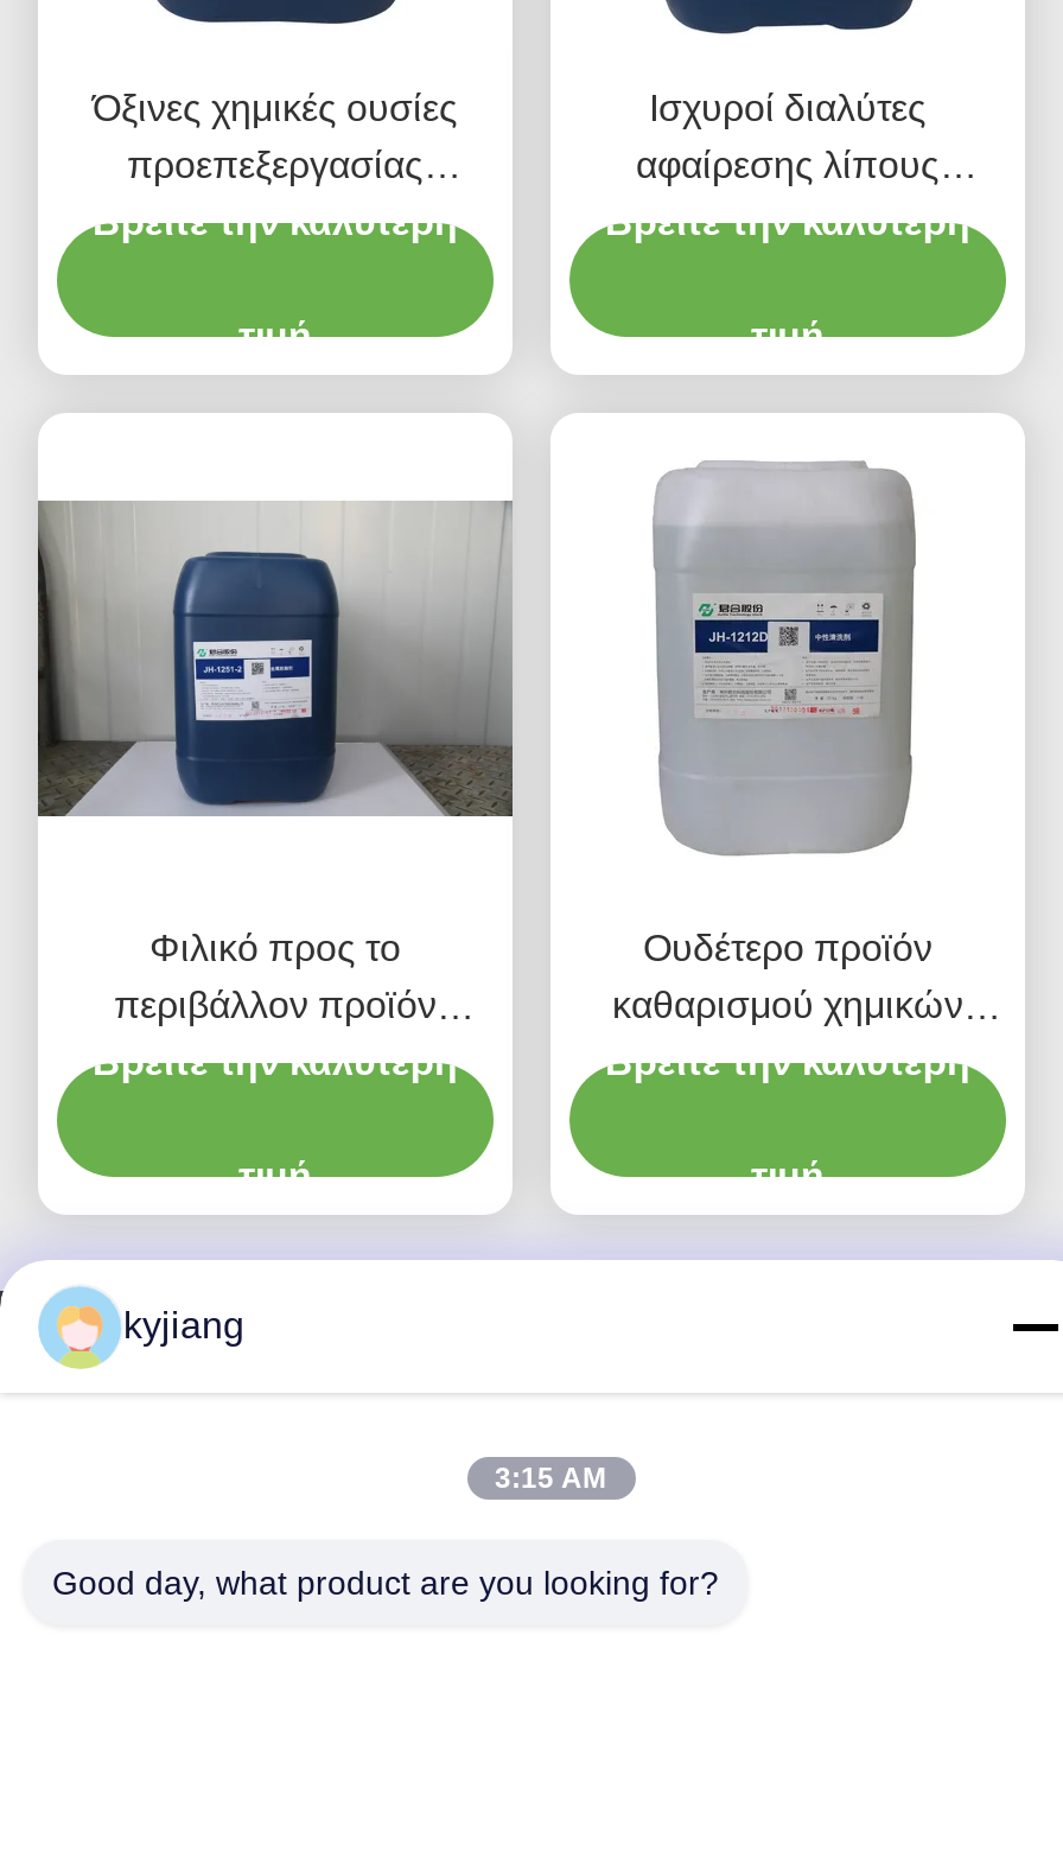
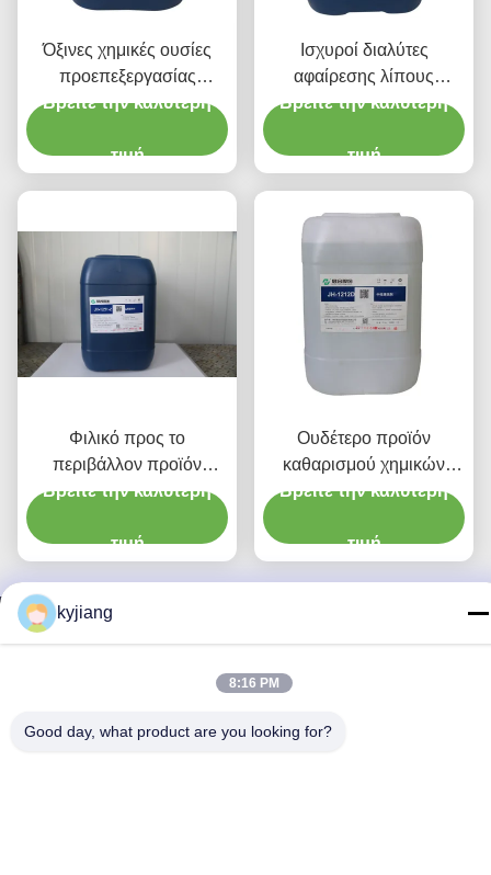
- 3:15 AM
+ 8:16 PM
